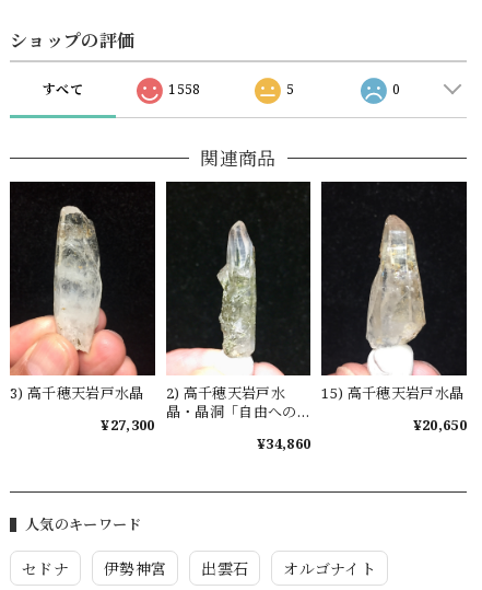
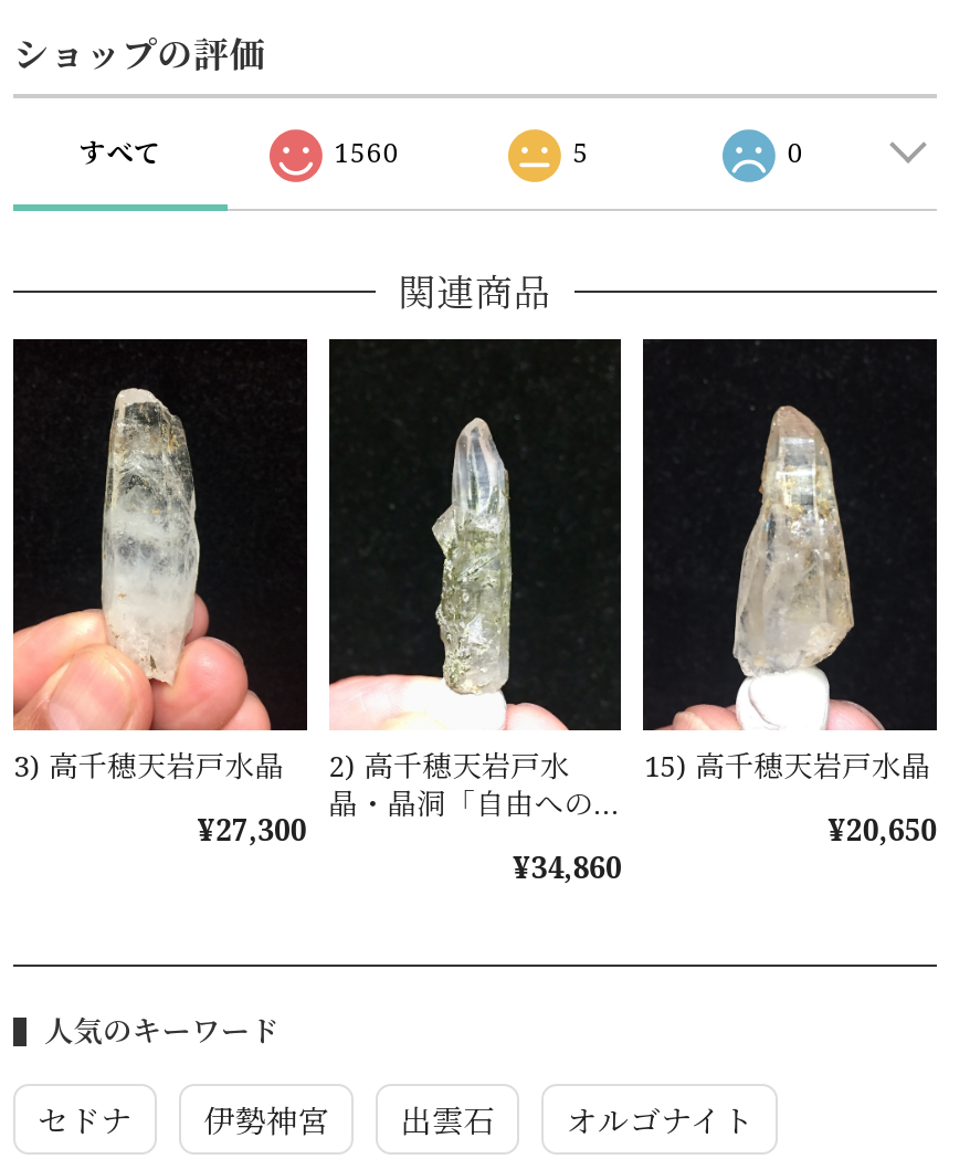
- 1558
+ 1560
